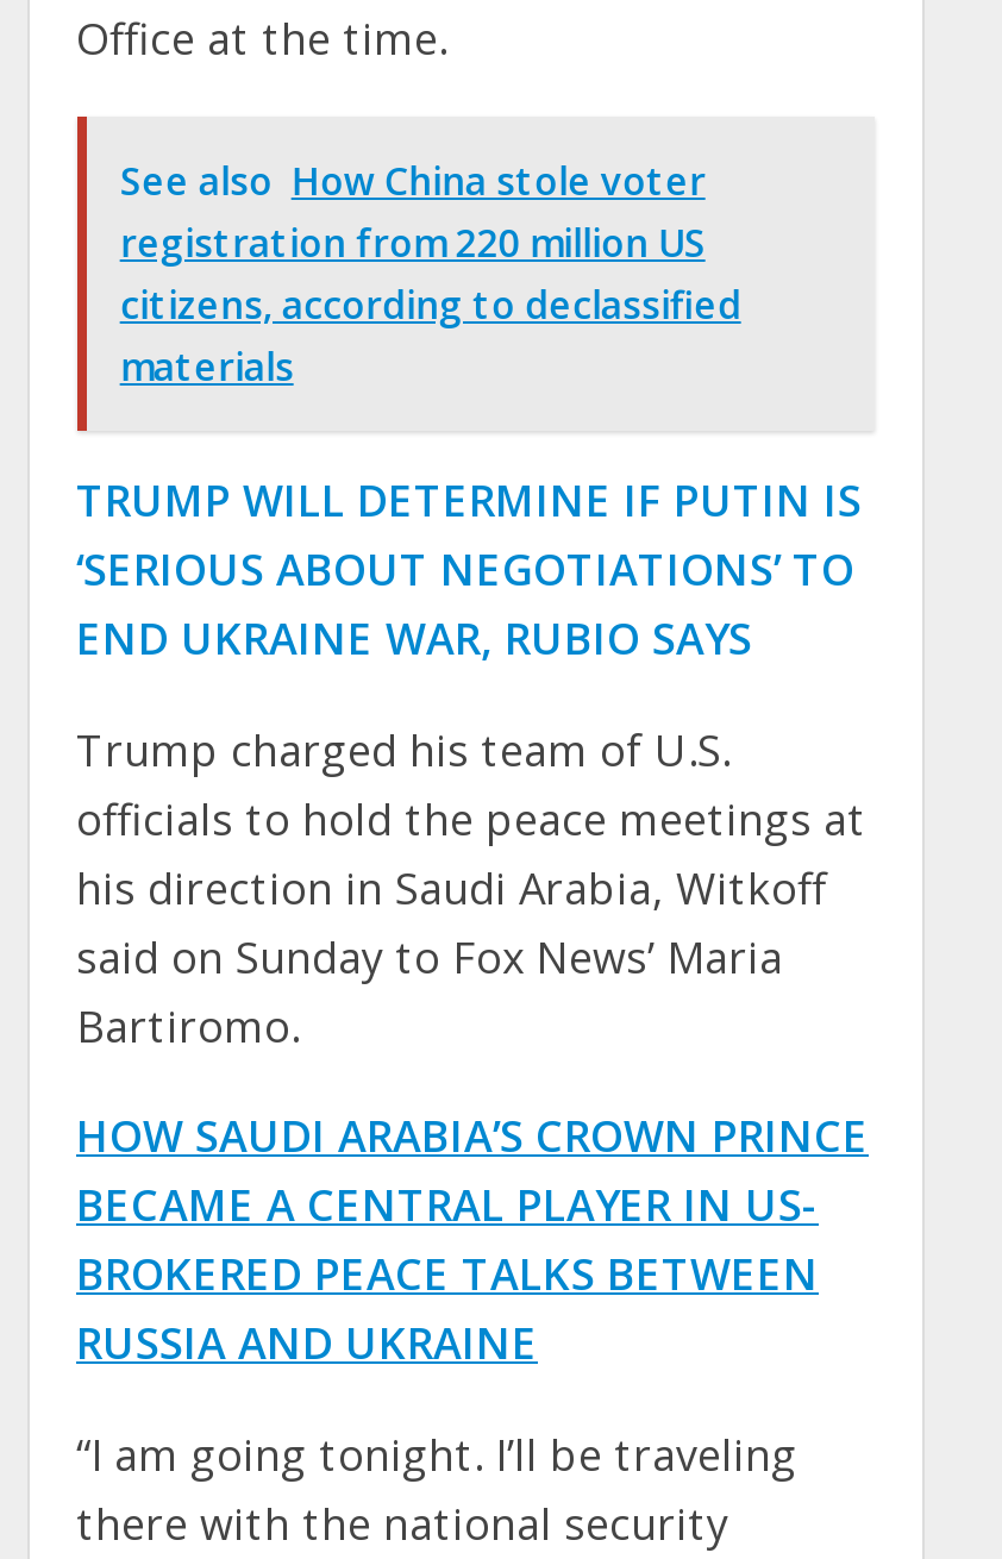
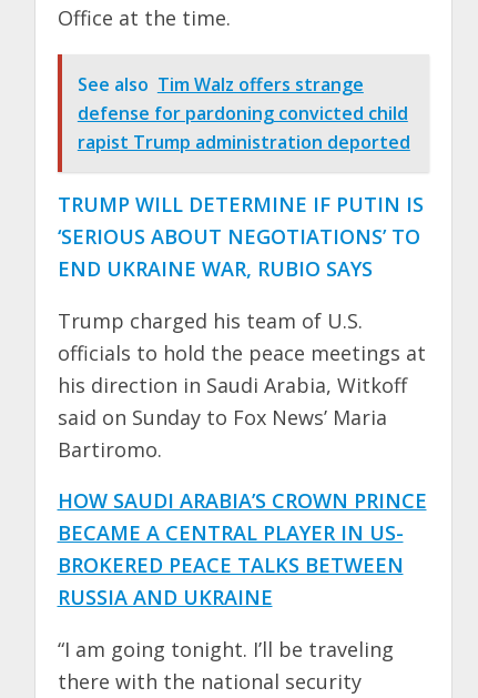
- See also How China stole voter
- registration from 220 million US
- citizens, according to declassified
- materials
+ See also Tim Walz offers strange
+ defense for pardoning convicted child
+ rapist Trump administration deported
